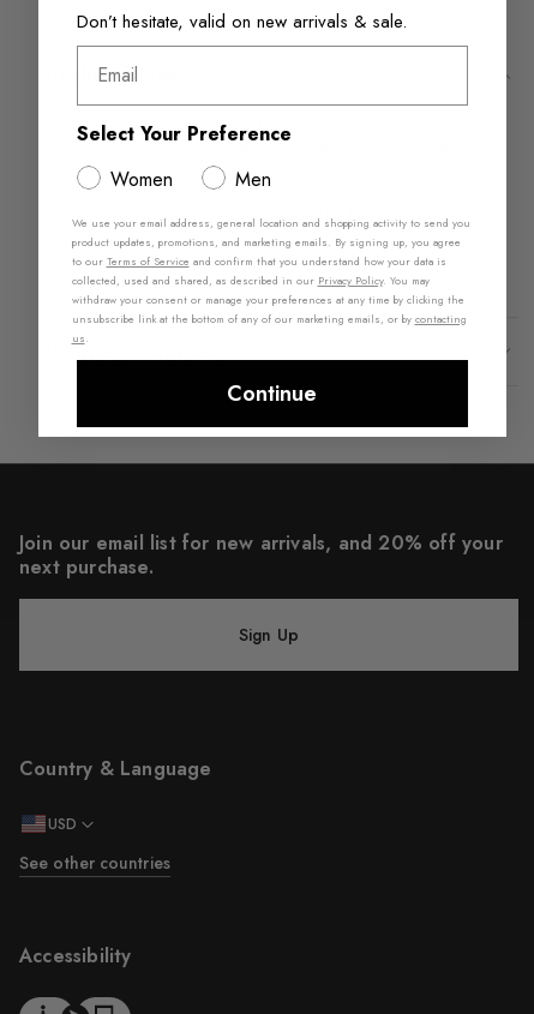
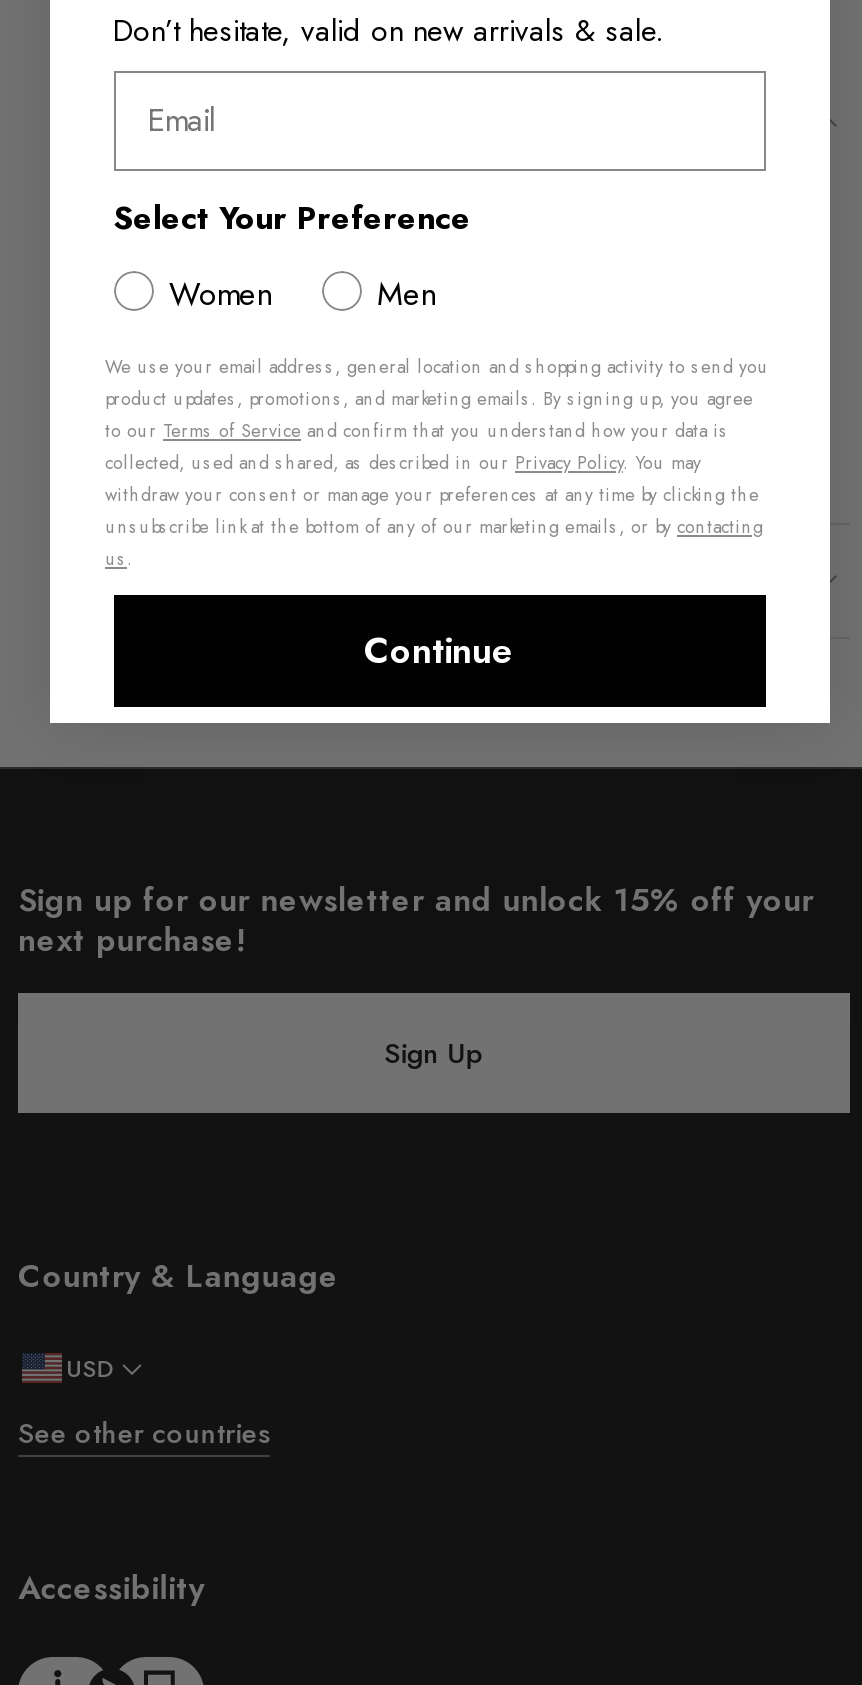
- Join our email list for new arrivals, and 20% off your
- next purchase.
+ Sign up for our newsletter and unlock 15% off your
+ next purchase!
